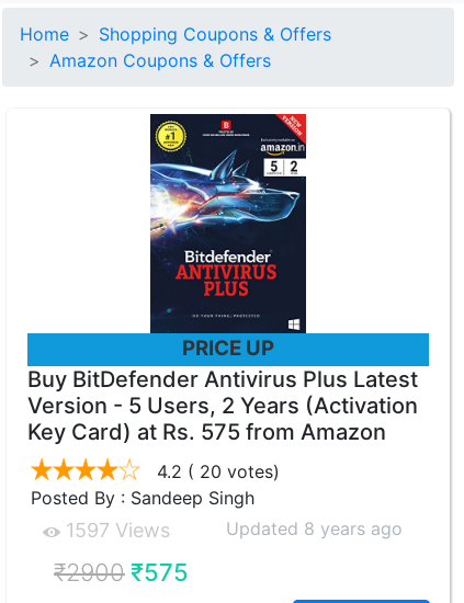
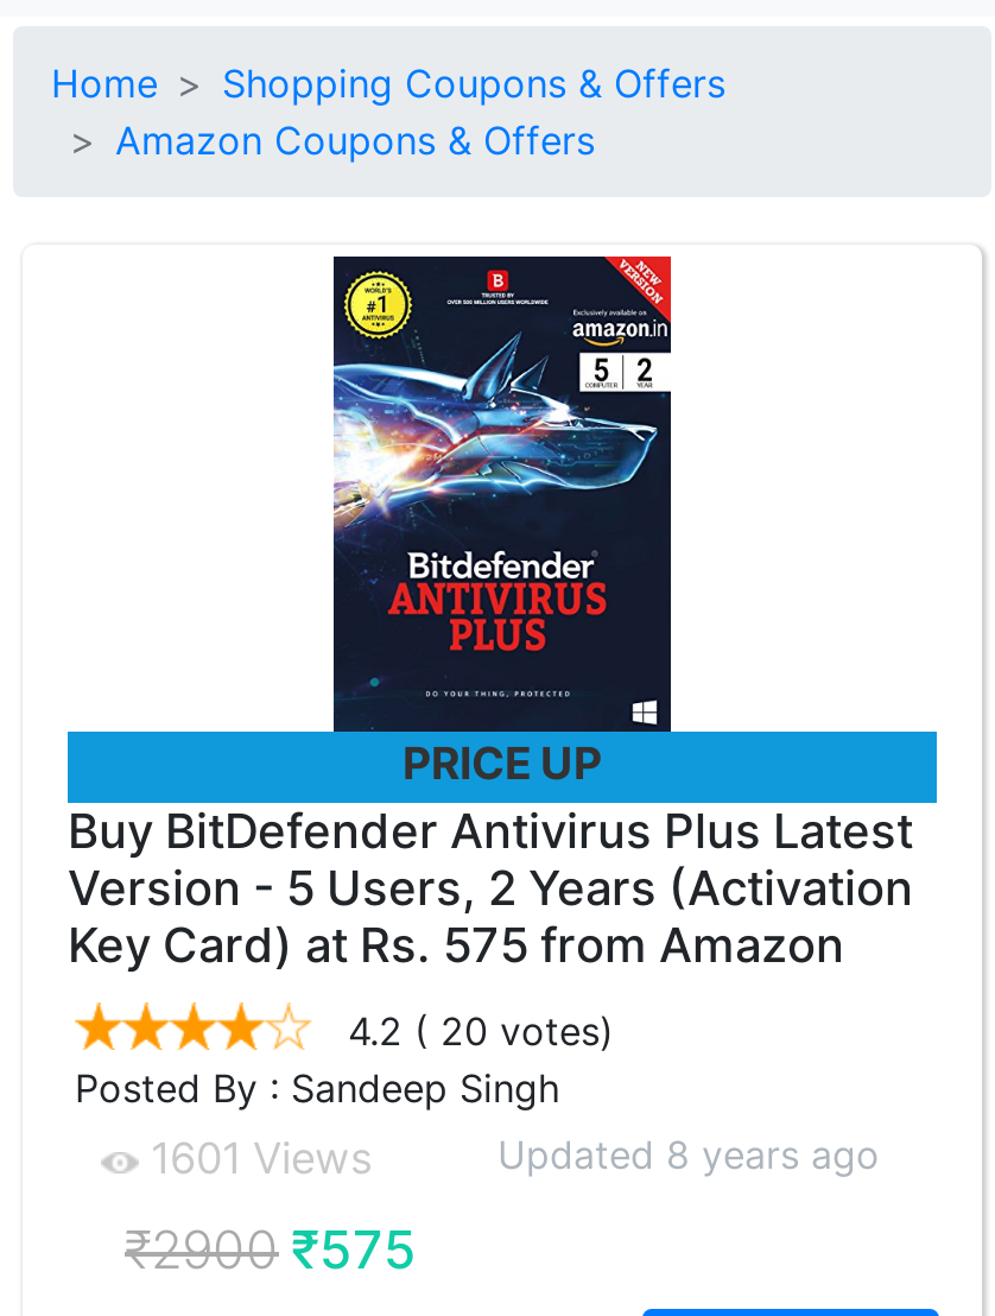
- 1597 Views
+ 1601 Views
